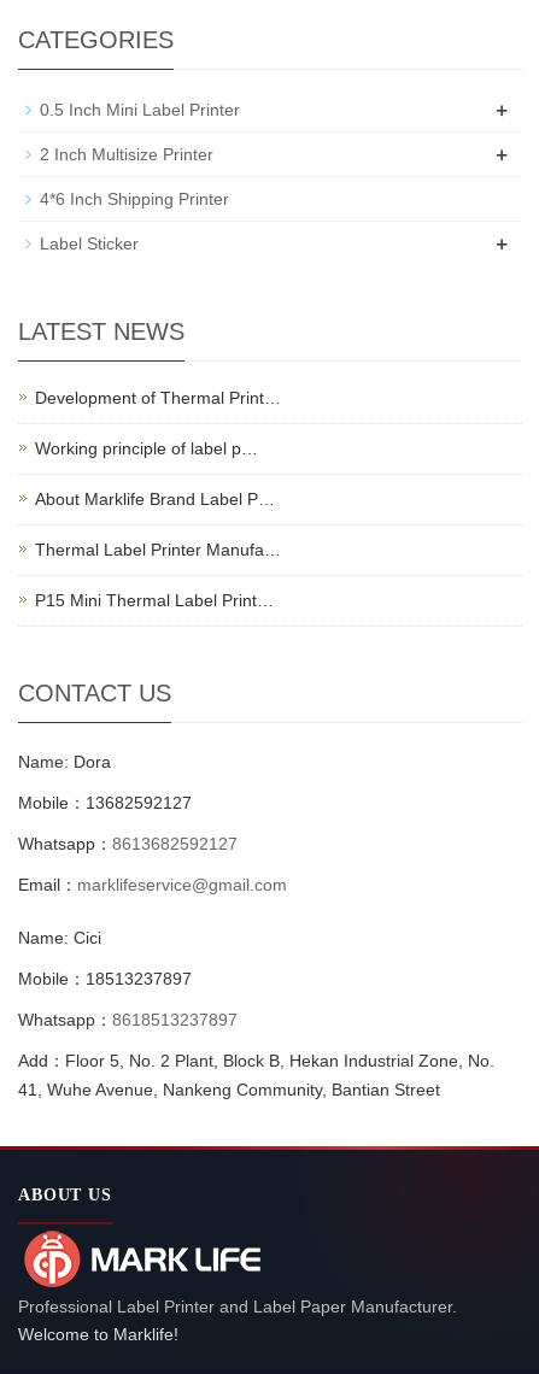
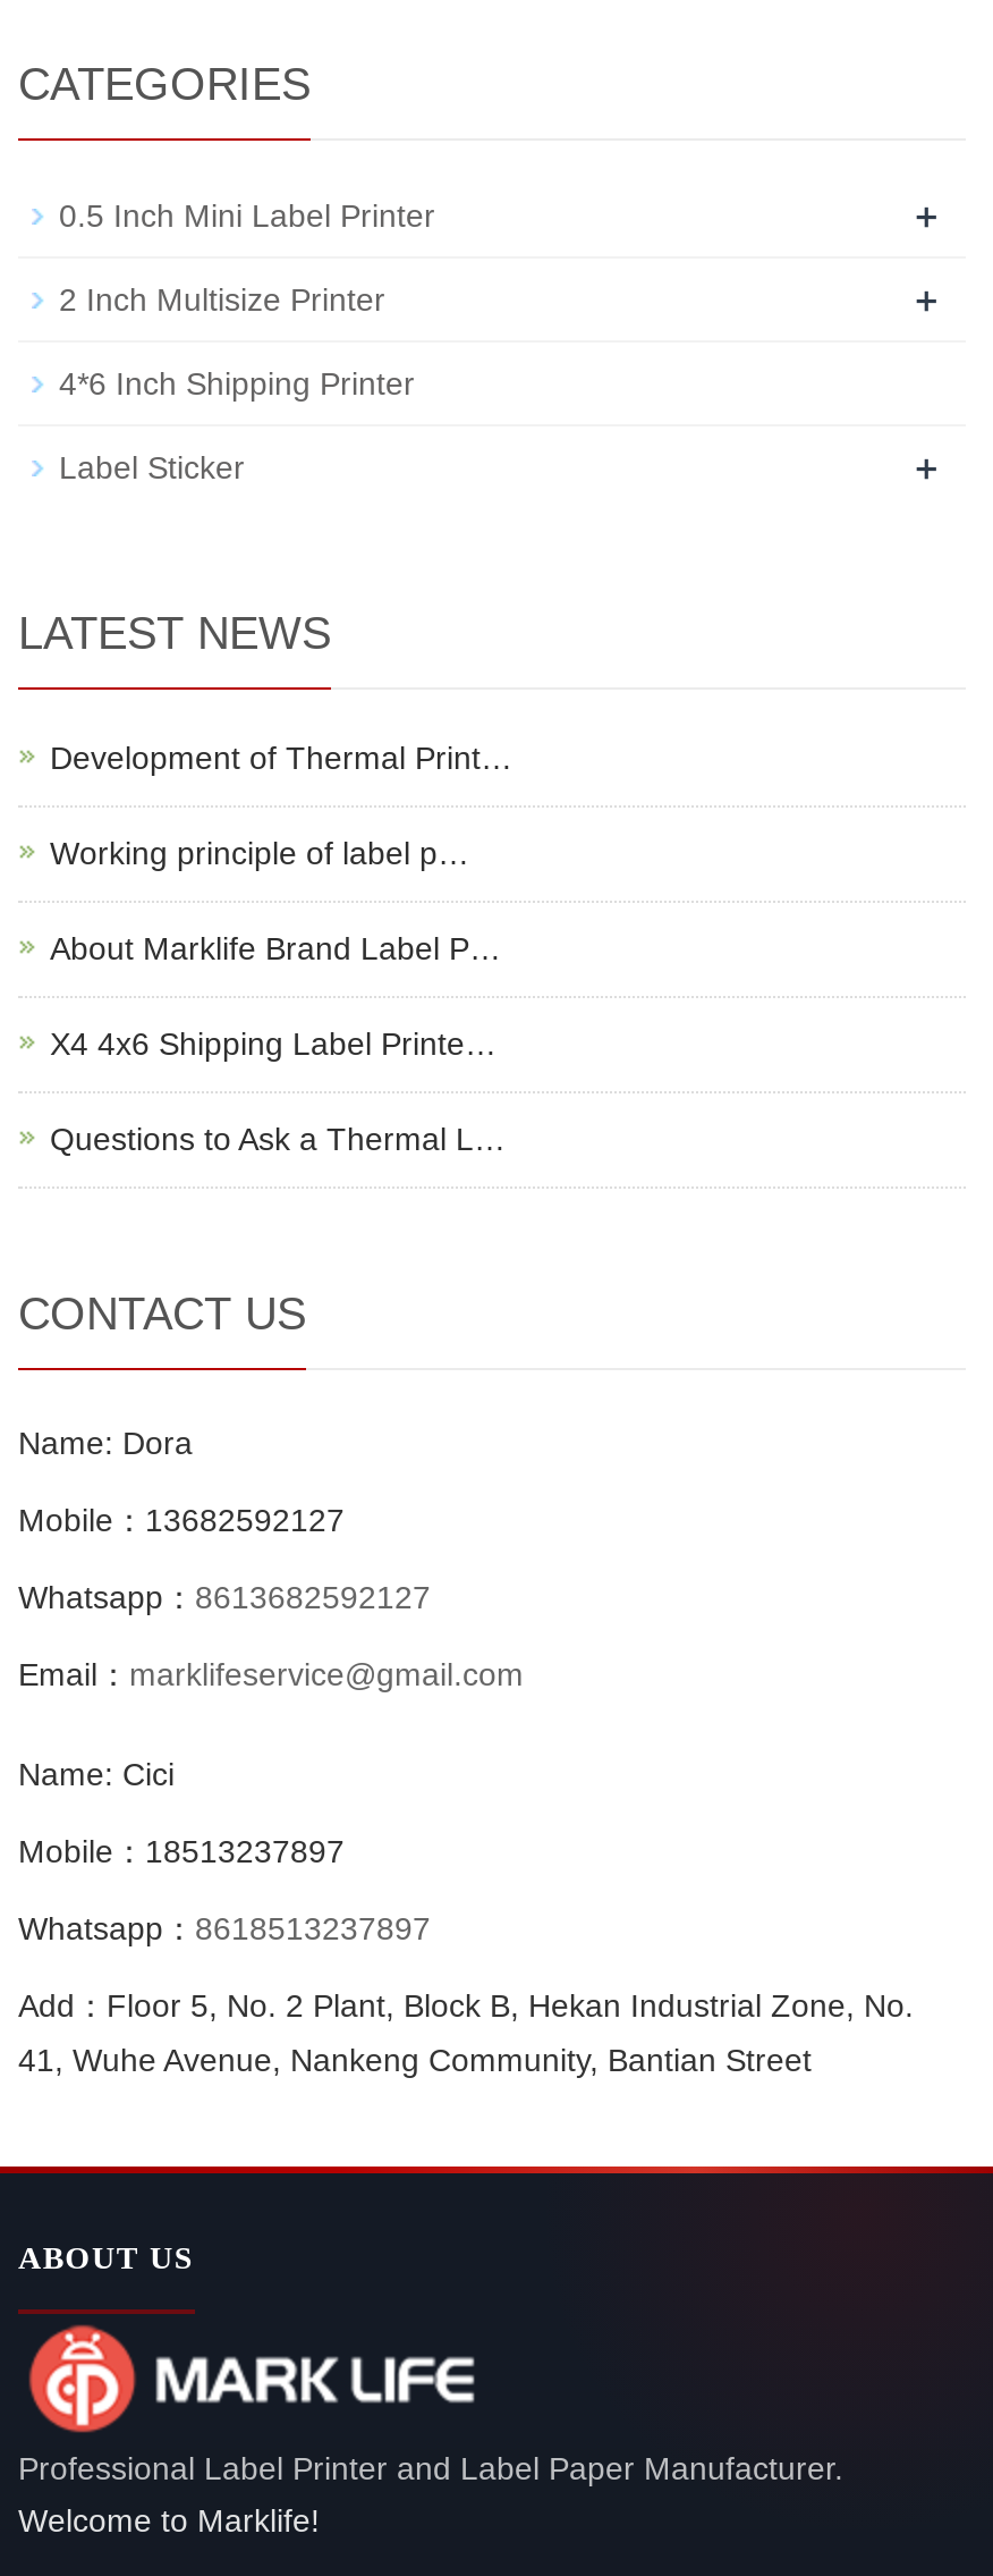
- Thermal Label Printer Manufa…
+ X4 4x6 Shipping Label Printe…

- P15 Mini Thermal Label Print…
+ Questions to Ask a Thermal L…
